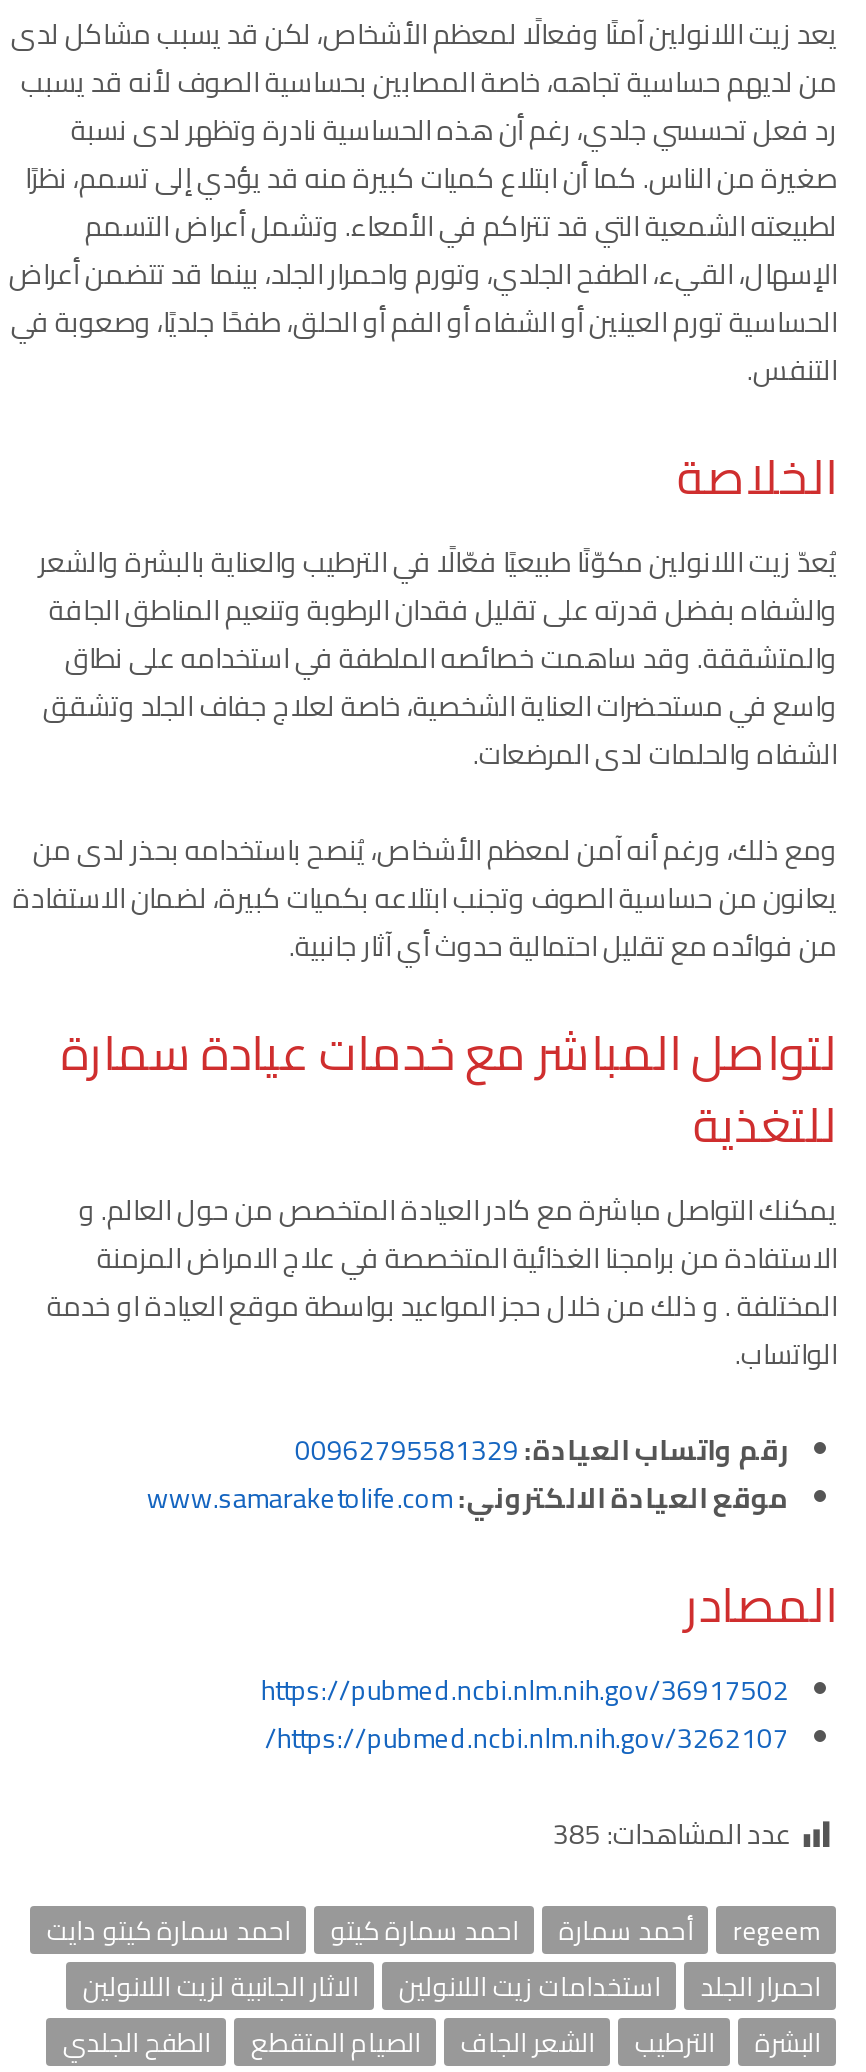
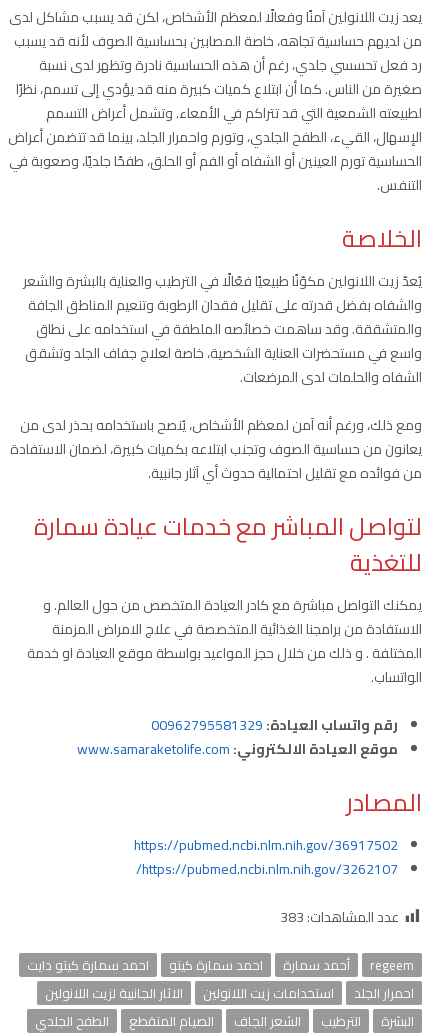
- عدد المشاهدات: 385
+ عدد المشاهدات: 383
